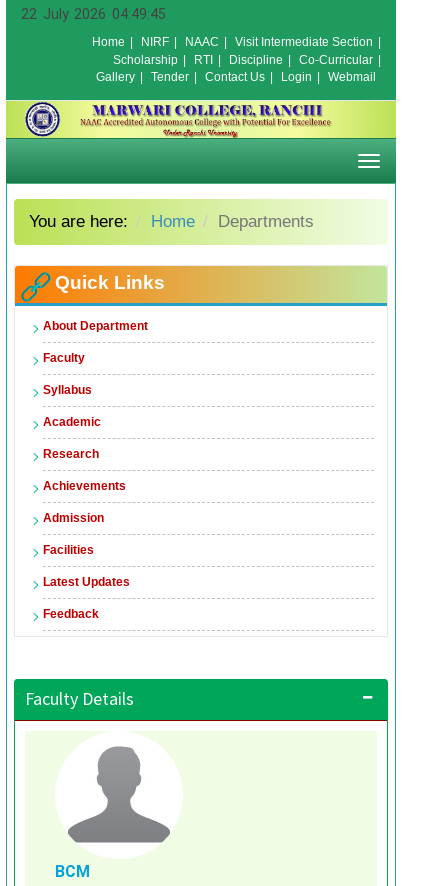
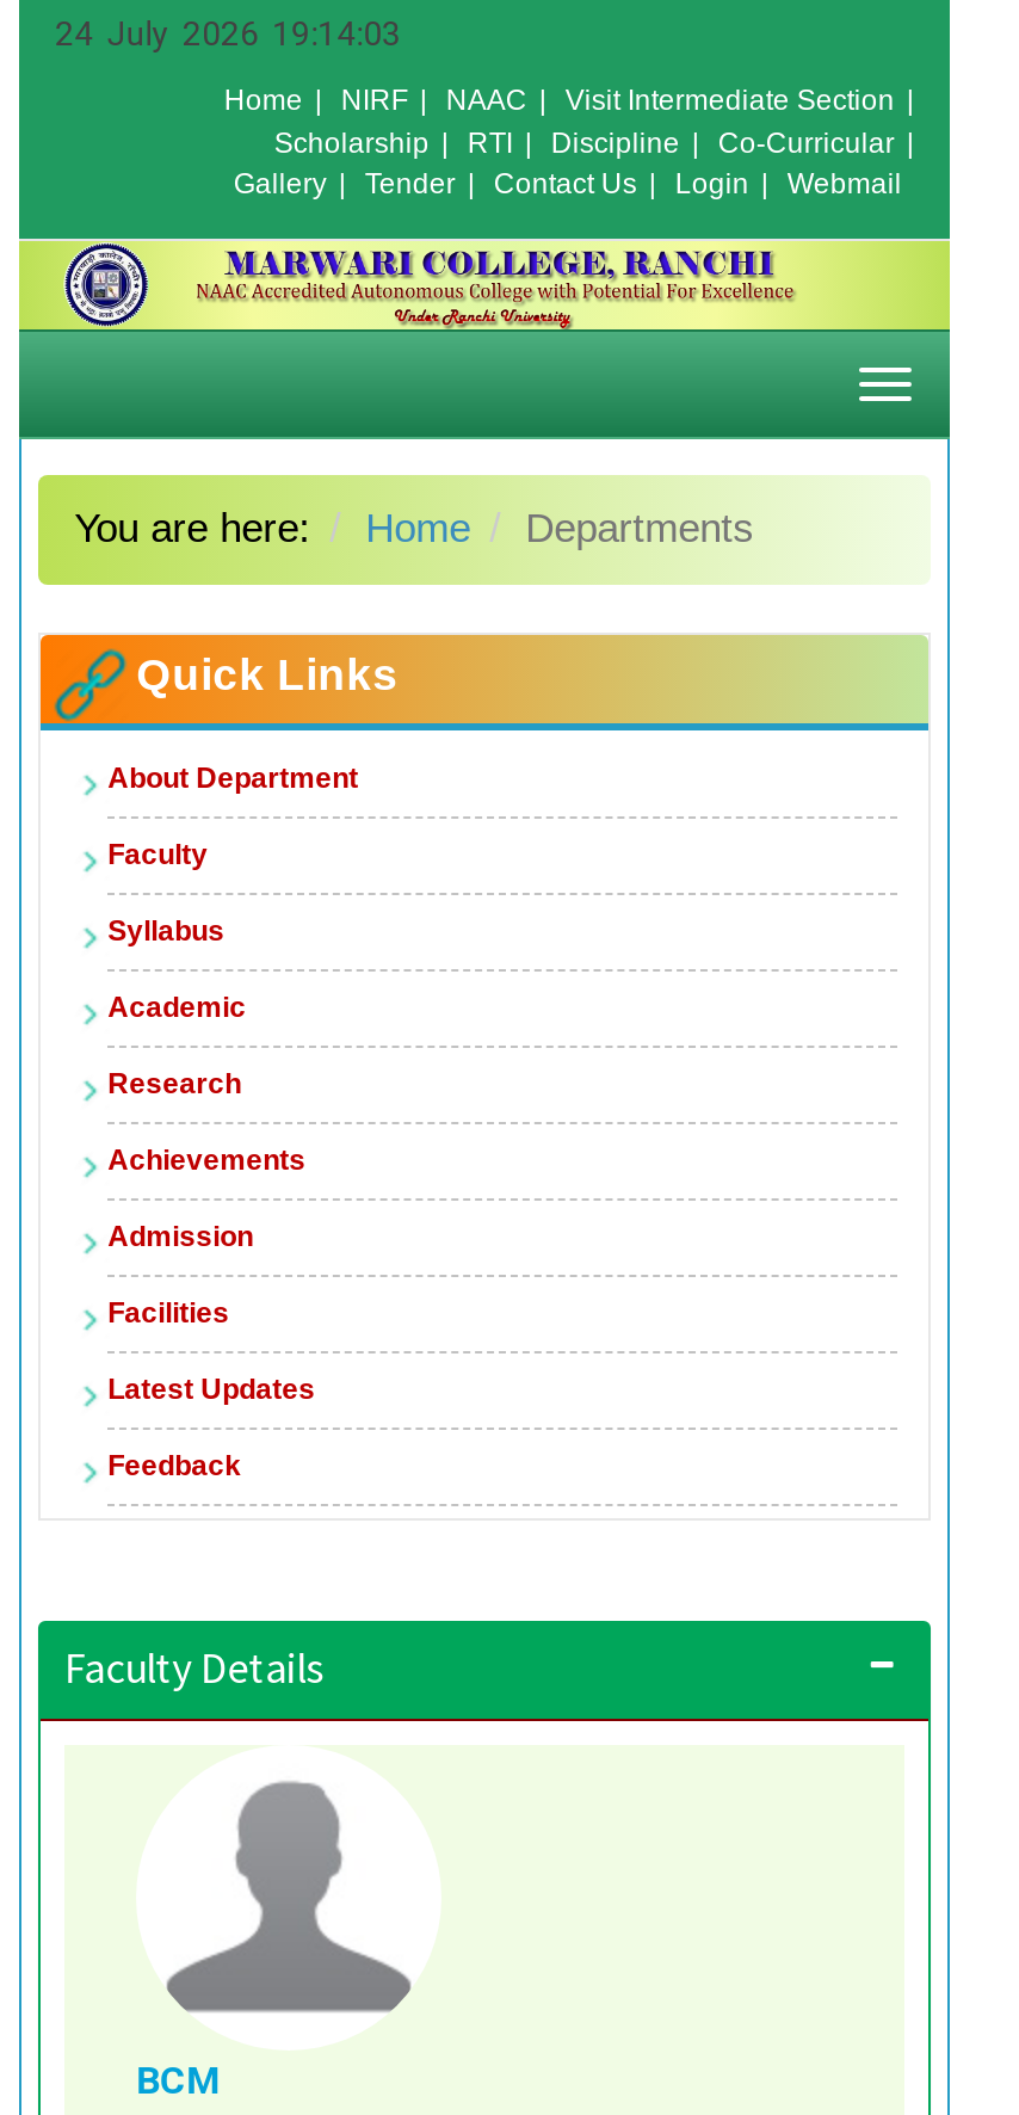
- 22 July 2026 04:49:45
+ 24 July 2026 19:14:03
